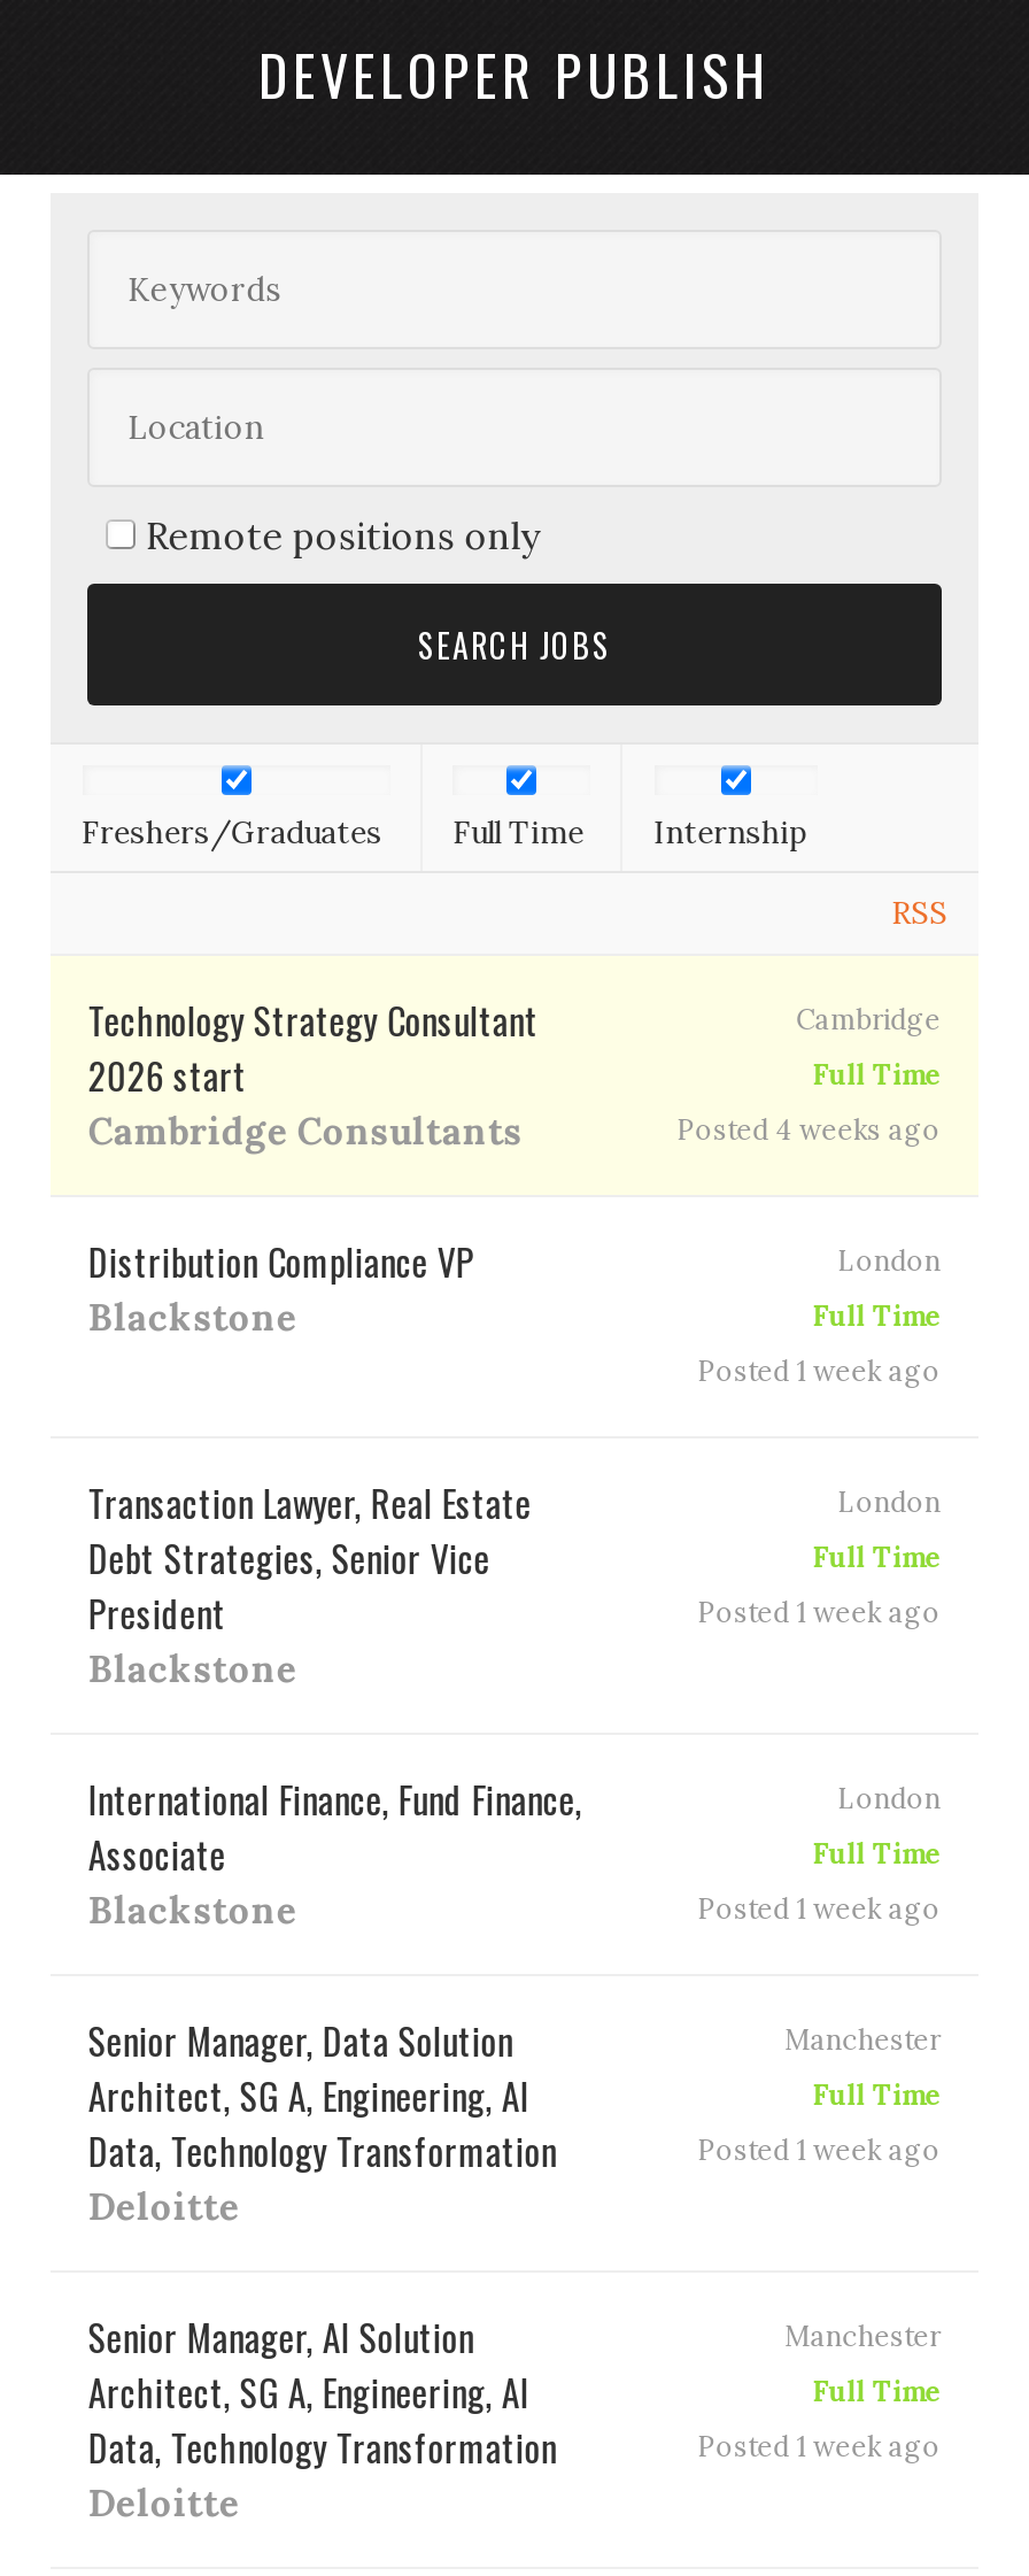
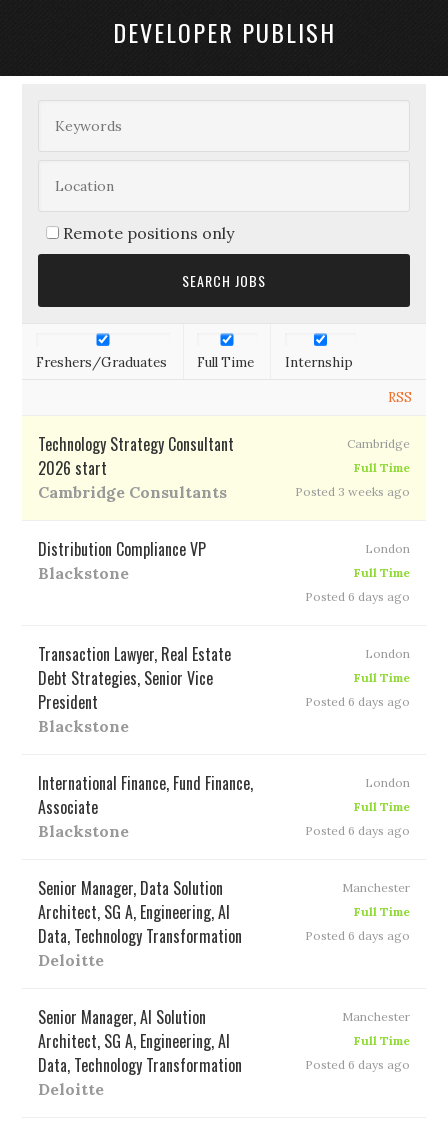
- Posted 4 weeks ago
+ Posted 3 weeks ago

- Posted 1 week ago
+ Posted 6 days ago

- Posted 1 week ago
+ Posted 6 days ago

- Posted 1 week ago
+ Posted 6 days ago

- Posted 1 week ago
+ Posted 6 days ago

- Posted 1 week ago
+ Posted 6 days ago
